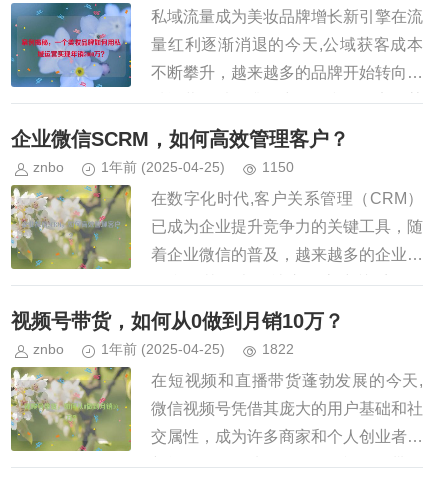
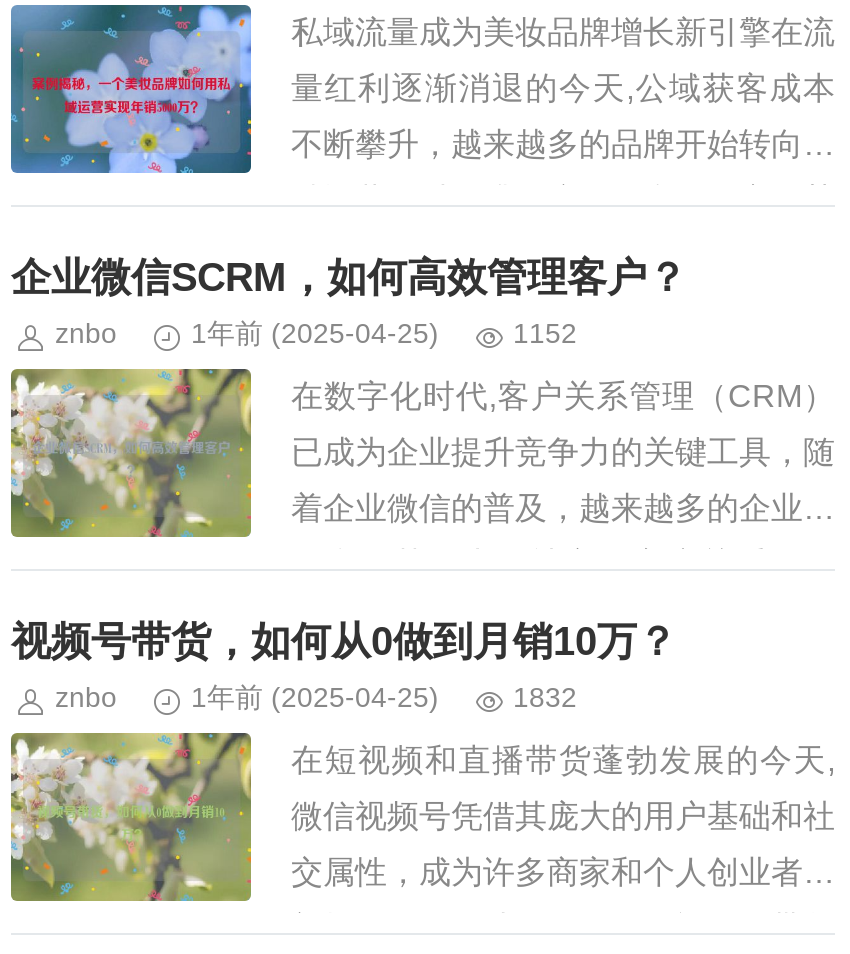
- 1150
+ 1152

- 1822
+ 1832
